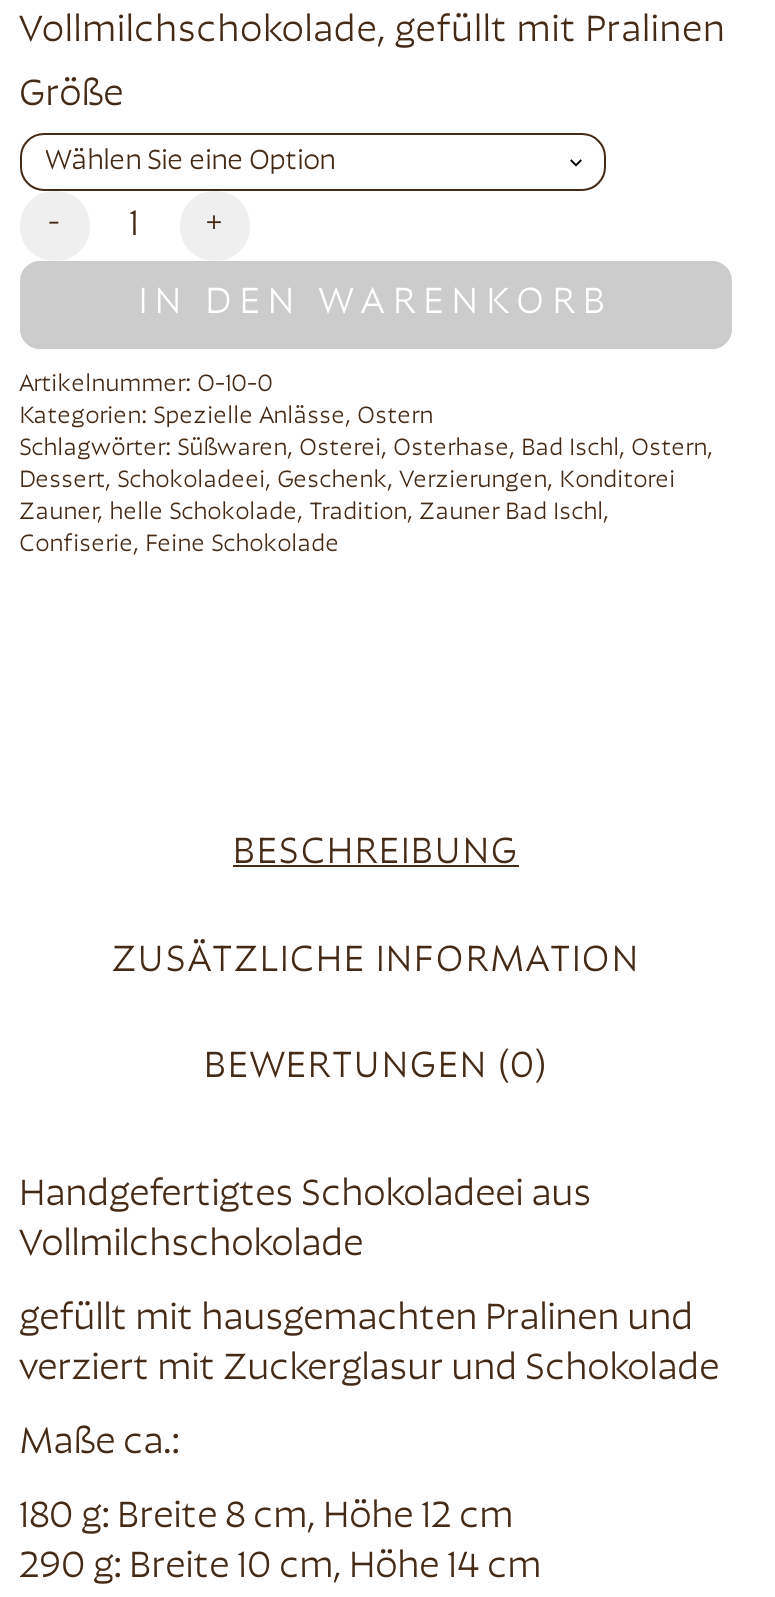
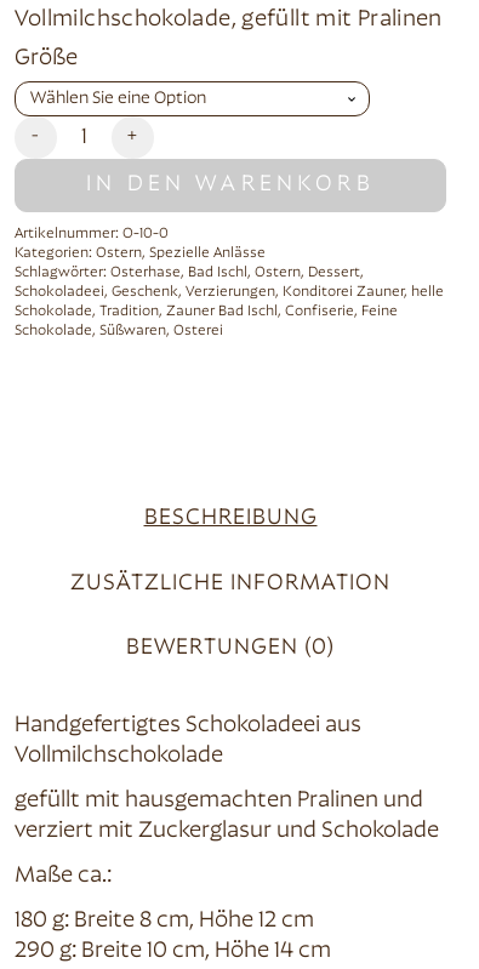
- Kategorien: Spezielle Anlässe, Ostern
- Schlagwörter: Süßwaren, Osterei, Osterhase, Bad Ischl, Ostern,
- Dessert, Schokoladeei, Geschenk, Verzierungen, Konditorei
- Zauner, helle Schokolade, Tradition, Zauner Bad Ischl,
- Confiserie, Feine Schokolade
+ Kategorien: Ostern, Spezielle Anlässe
+ Schlagwörter: Osterhase, Bad Ischl, Ostern, Dessert,
+ Schokoladeei, Geschenk, Verzierungen, Konditorei Zauner, helle
+ Schokolade, Tradition, Zauner Bad Ischl, Confiserie, Feine
+ Schokolade, Süßwaren, Osterei
